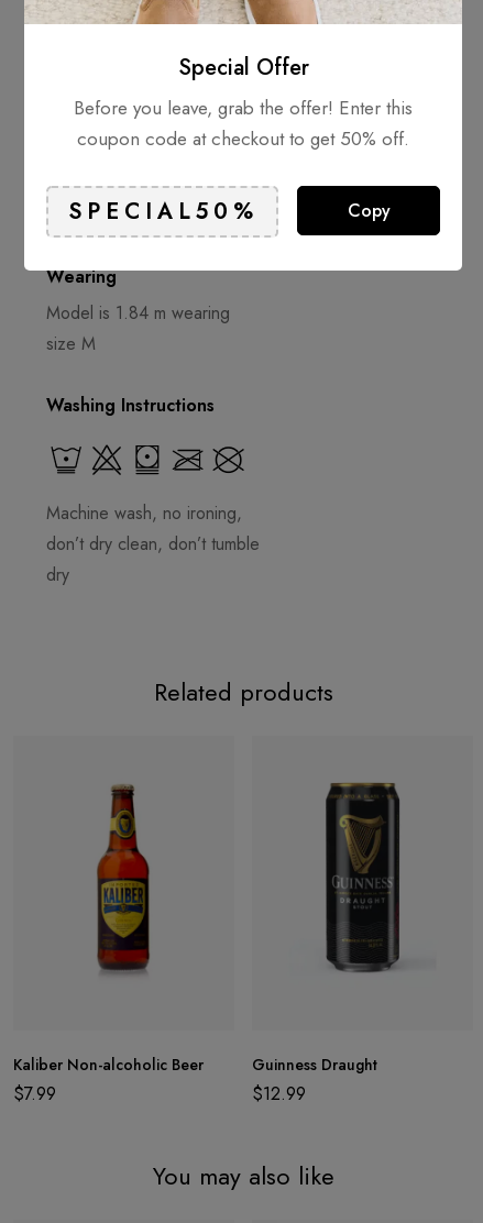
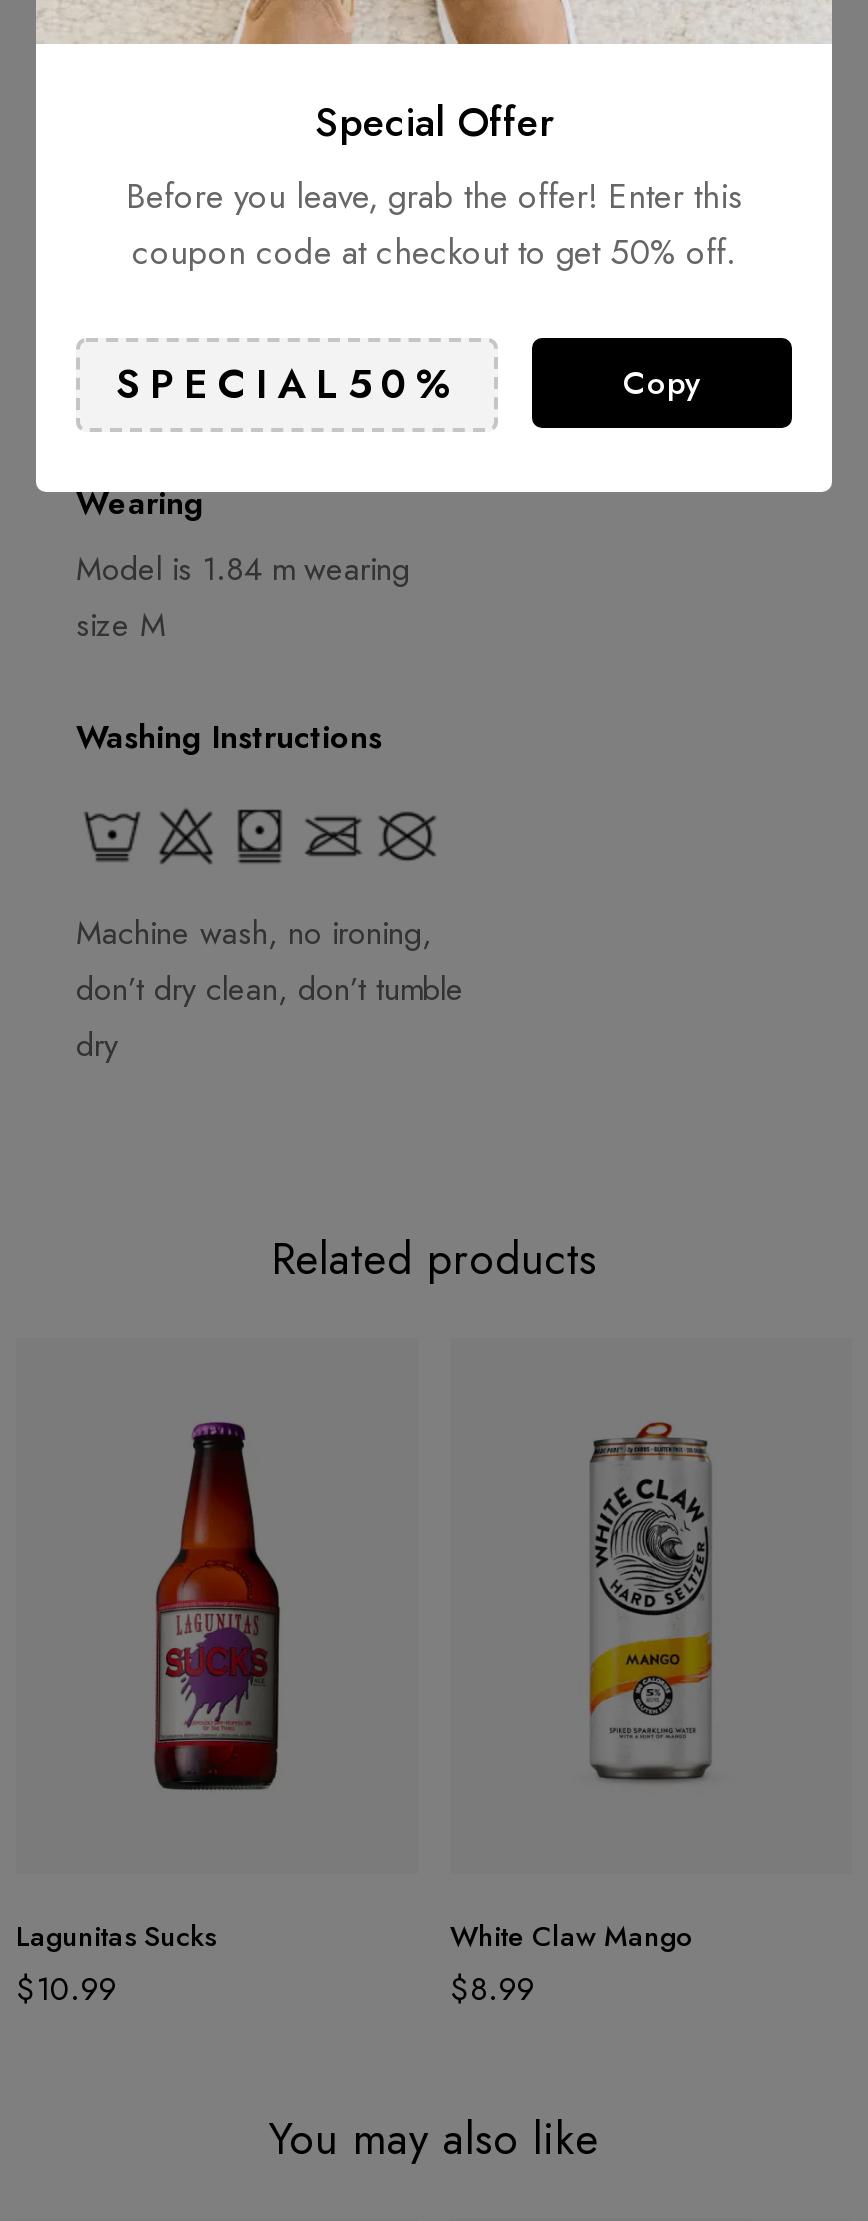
- [image]
+ [image]

- [image]
+ [image]

- Kaliber Non-alcoholic Beer
- $7.99
+ Lagunitas Sucks
+ $10.99

- Guinness Draught
- $12.99
+ White Claw Mango
+ $8.99
